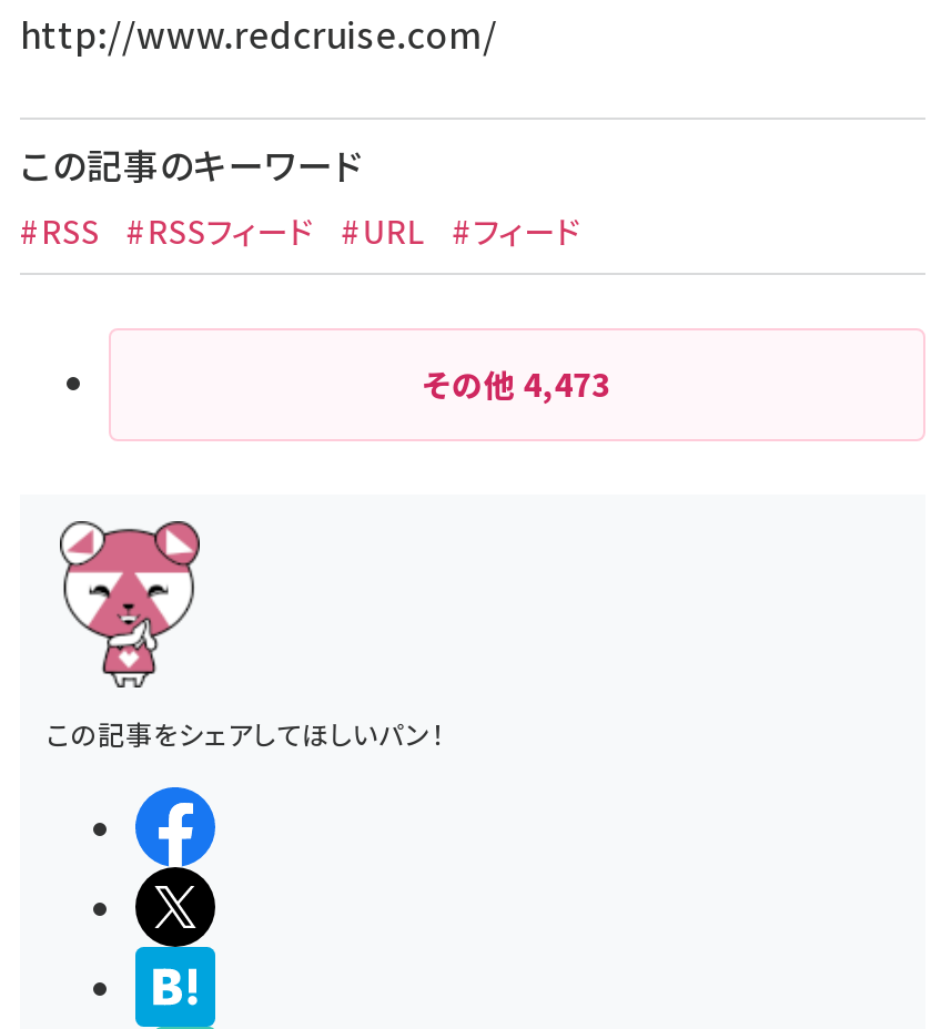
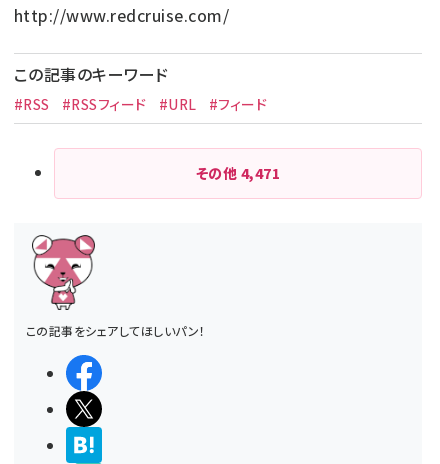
- その他4,473
+ その他4,471
